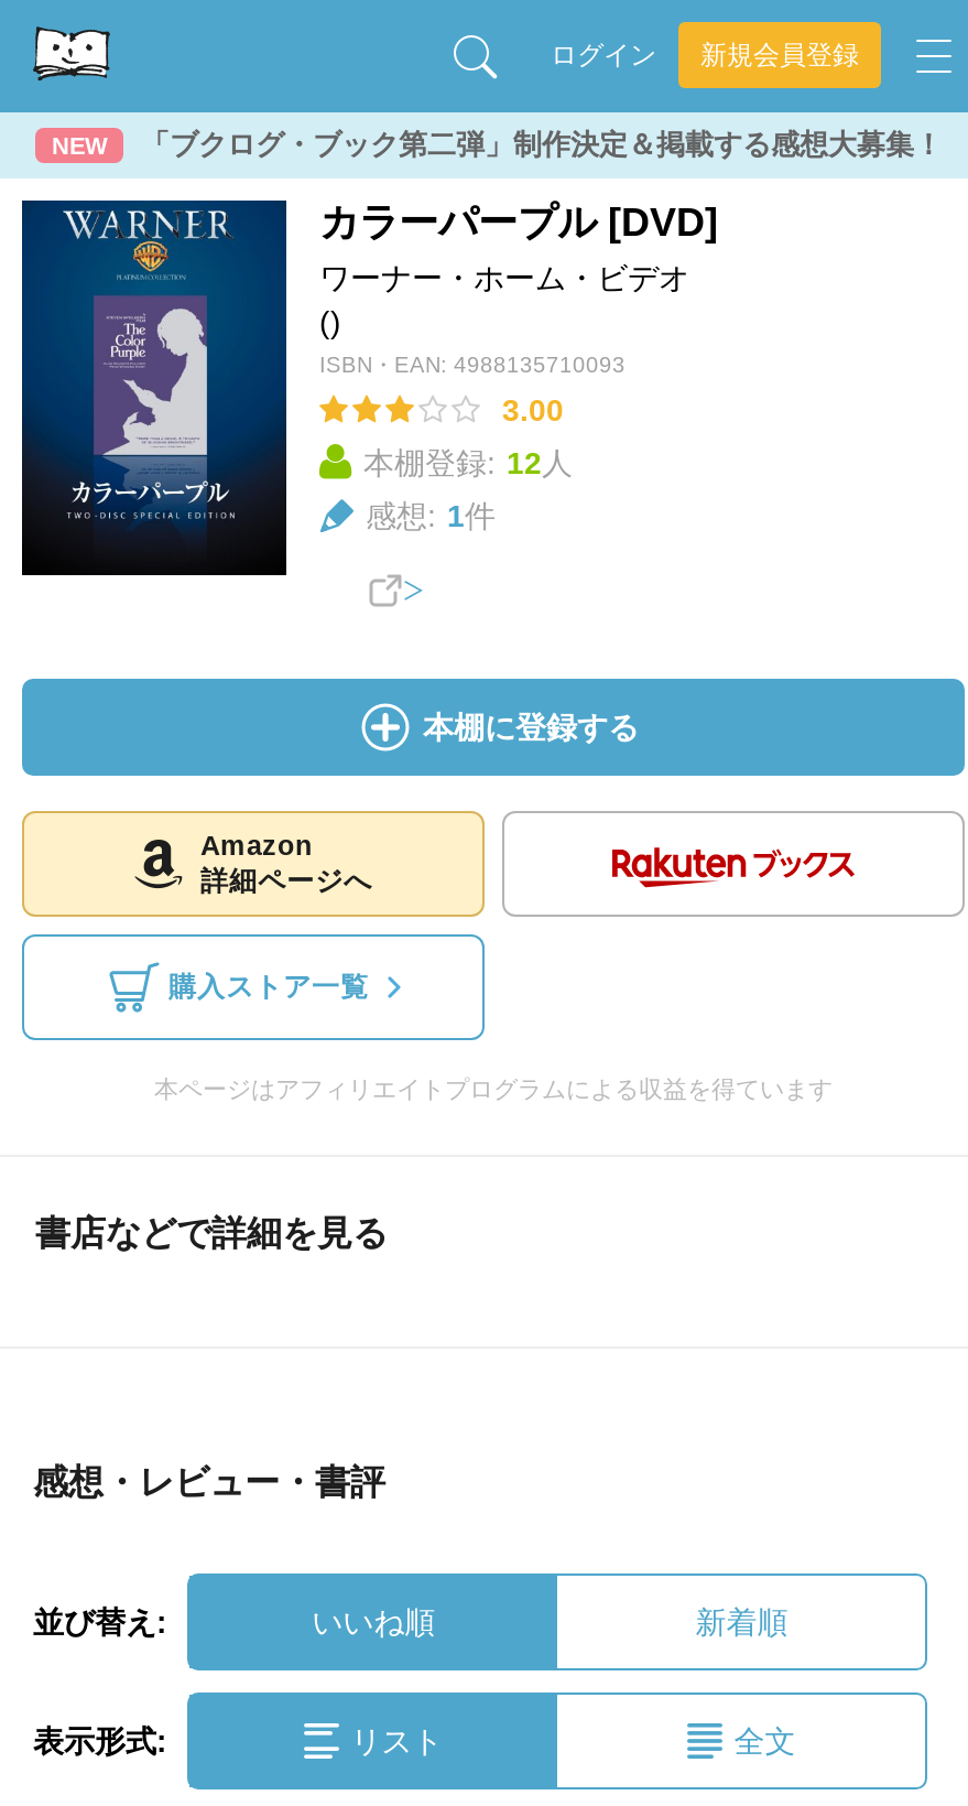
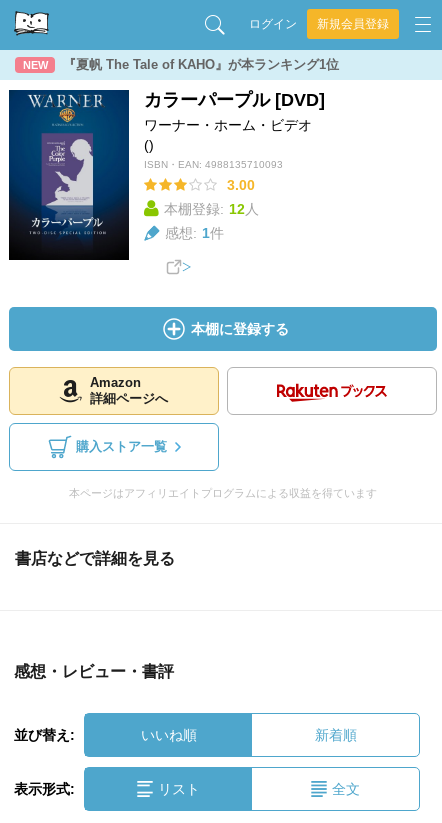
- 「ブクログ・ブック第二弾」制作決定＆掲載する感想大募集！
+ 『夏帆 The Tale of KAHO』が本ランキング1位
